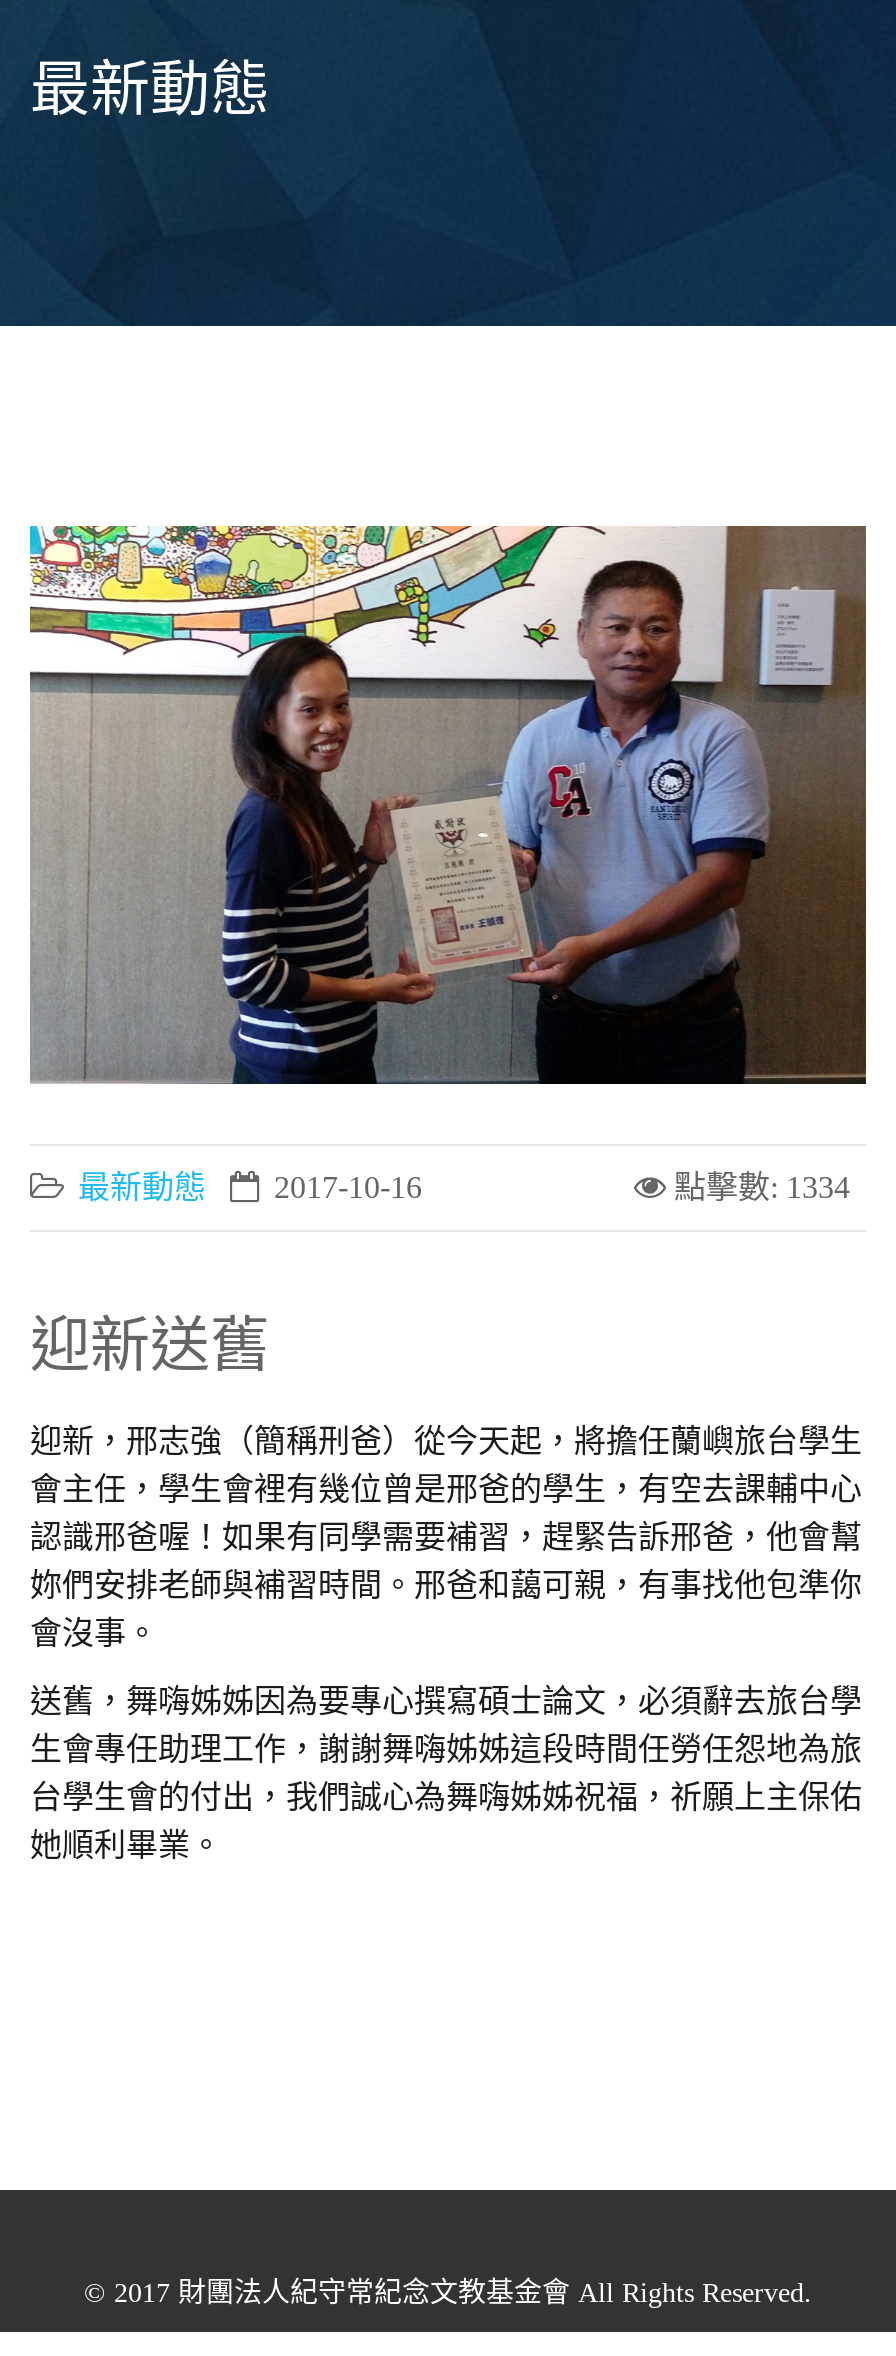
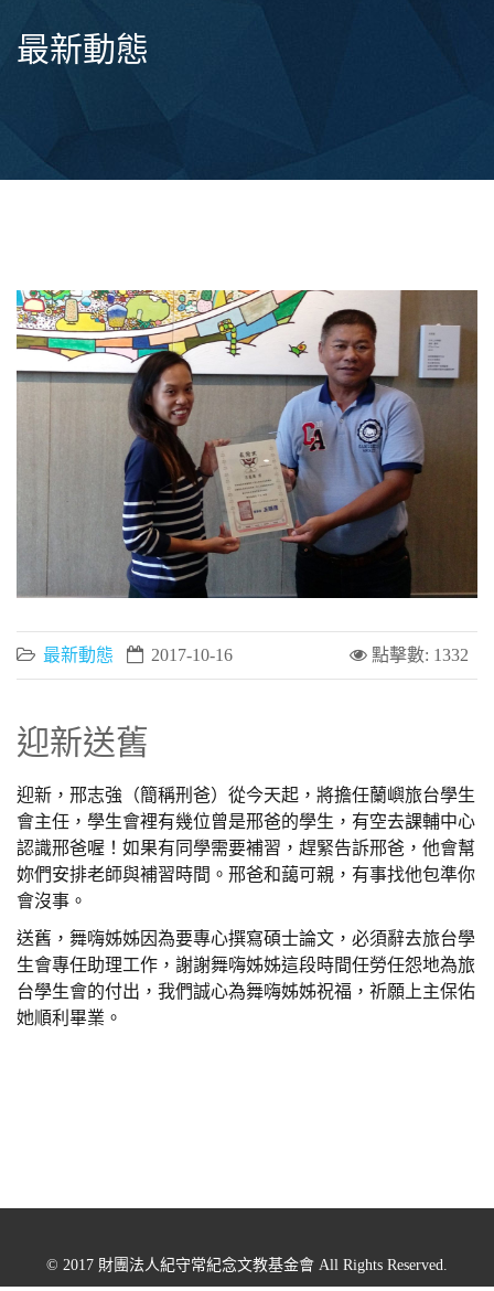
- 點擊數: 1334
+ 點擊數: 1332
